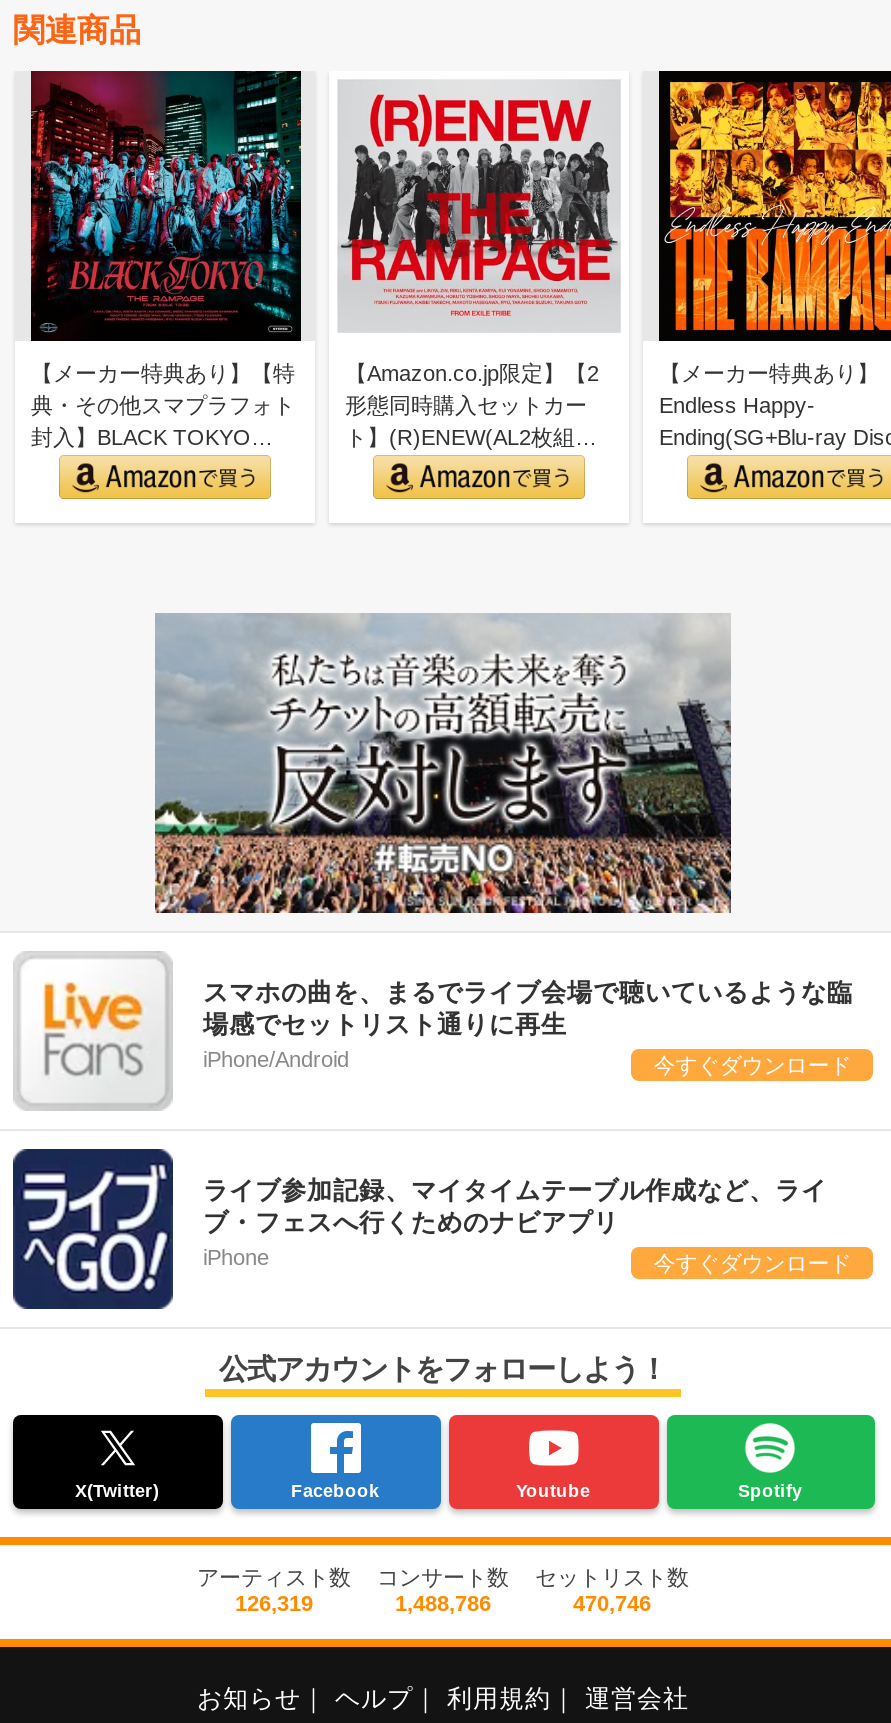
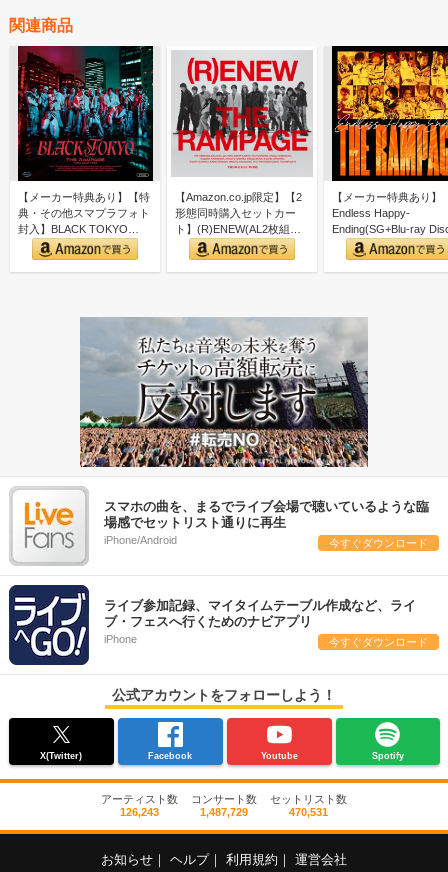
- 126,319
+ 126,243

- 1,488,786
+ 1,487,729

- 470,746
+ 470,531
